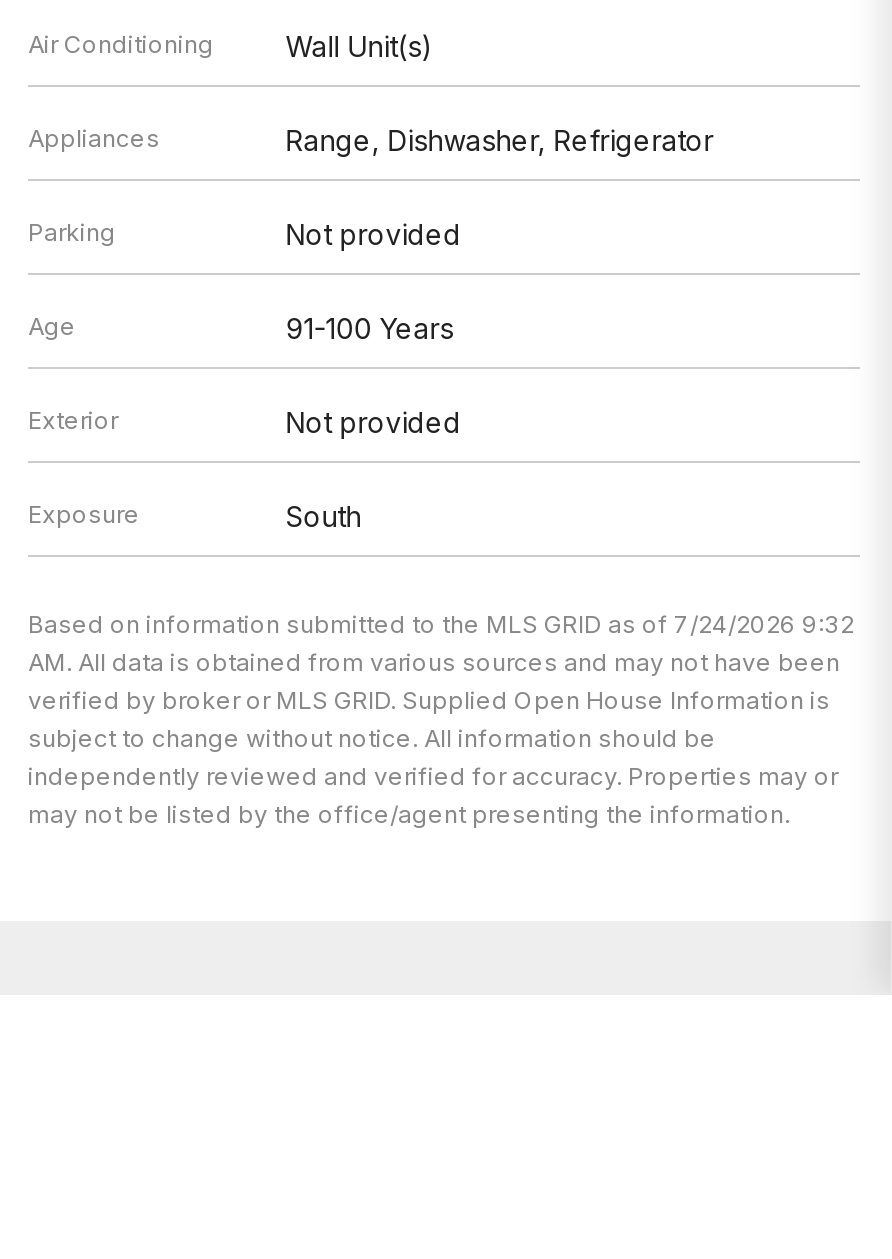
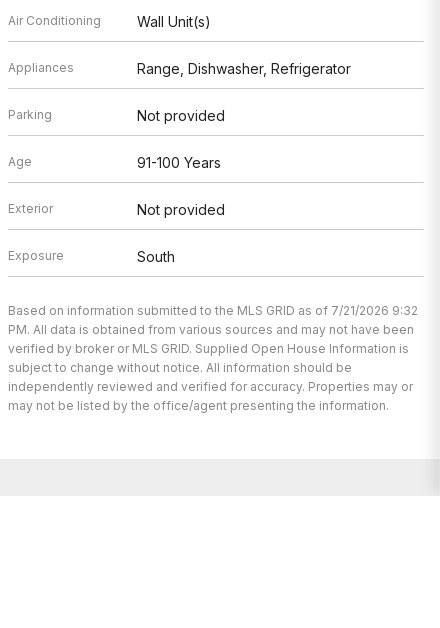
- Based on information submitted to the MLS GRID as of 7/24/2026 9:32
+ Based on information submitted to the MLS GRID as of 7/21/2026 9:32

- AM. All data is obtained from various sources and may not have been
+ PM. All data is obtained from various sources and may not have been
